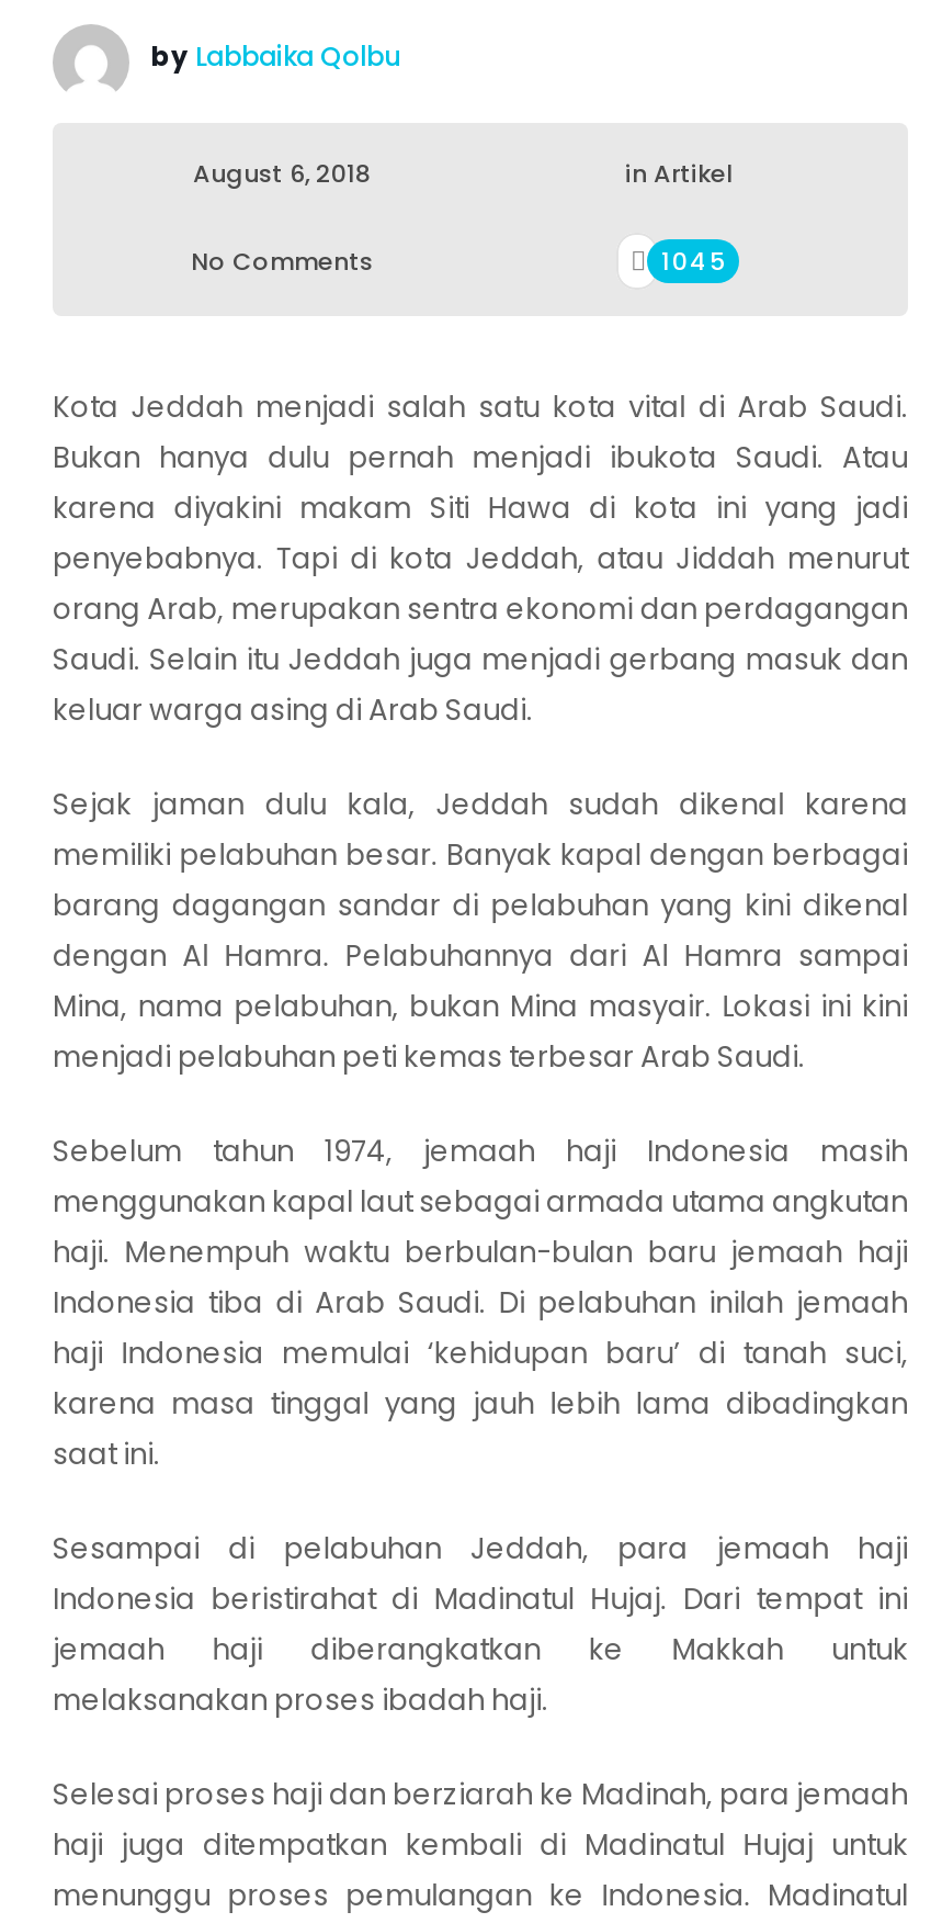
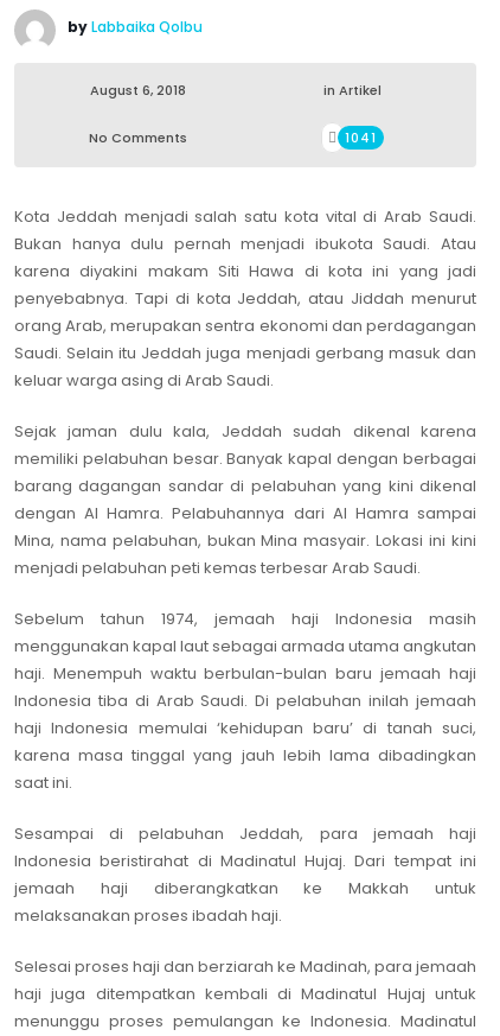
- 1045
+ 1041
